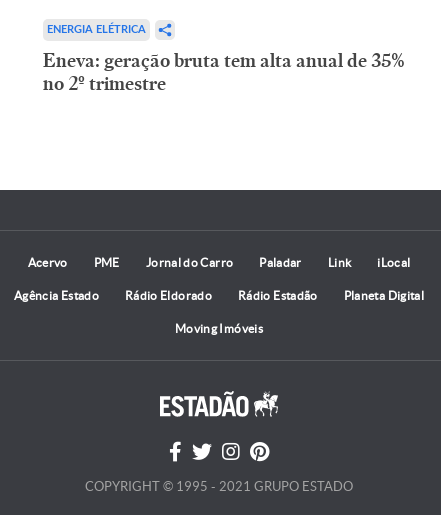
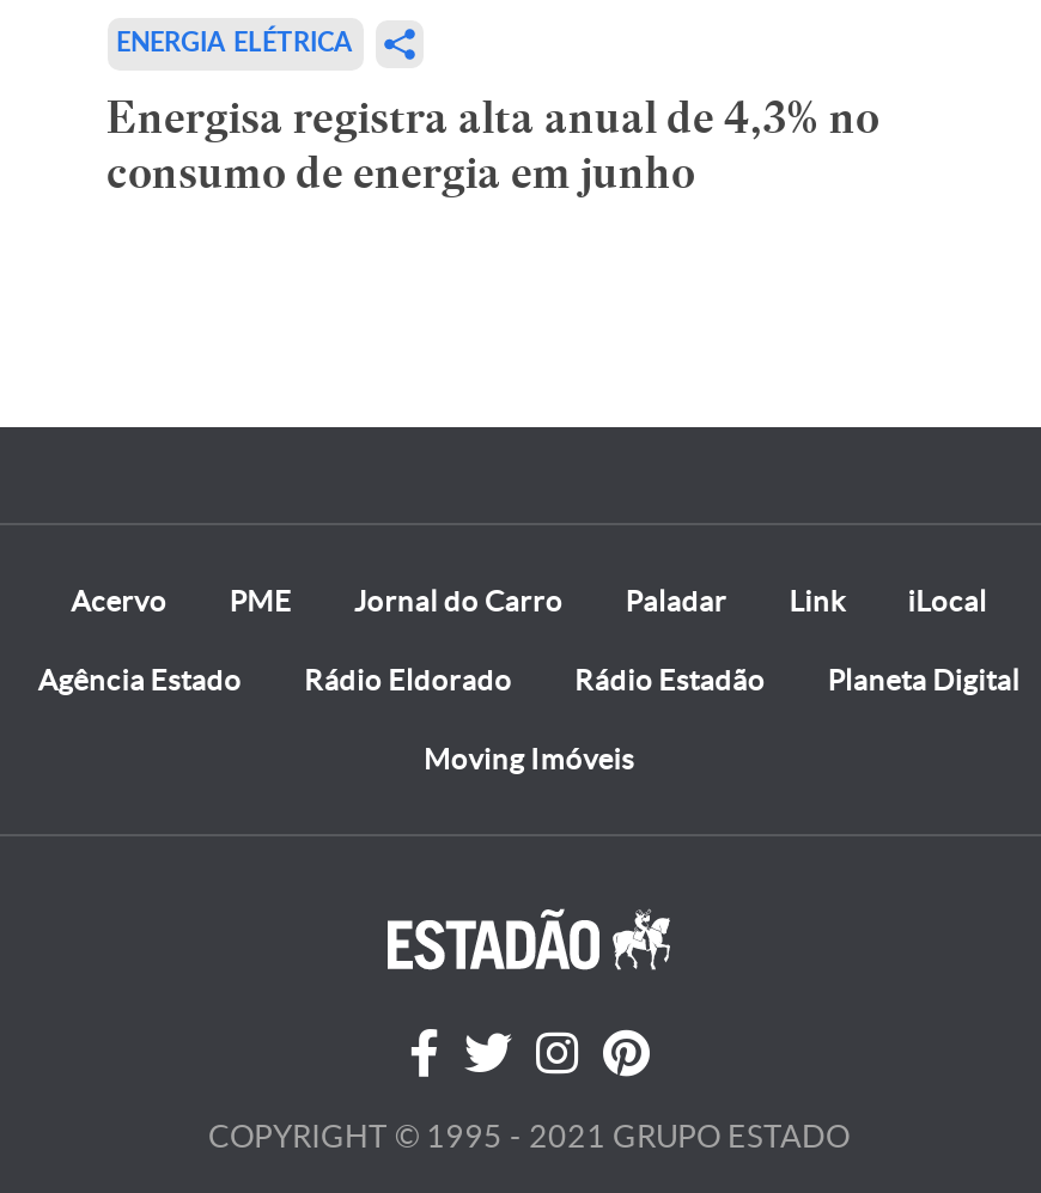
- Eneva: geração bruta tem alta anual de 35%
- no 2º trimestre
+ Energisa registra alta anual de 4,3% no
+ consumo de energia em junho
